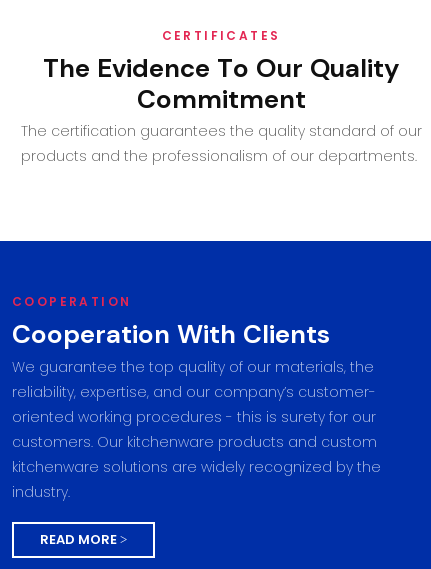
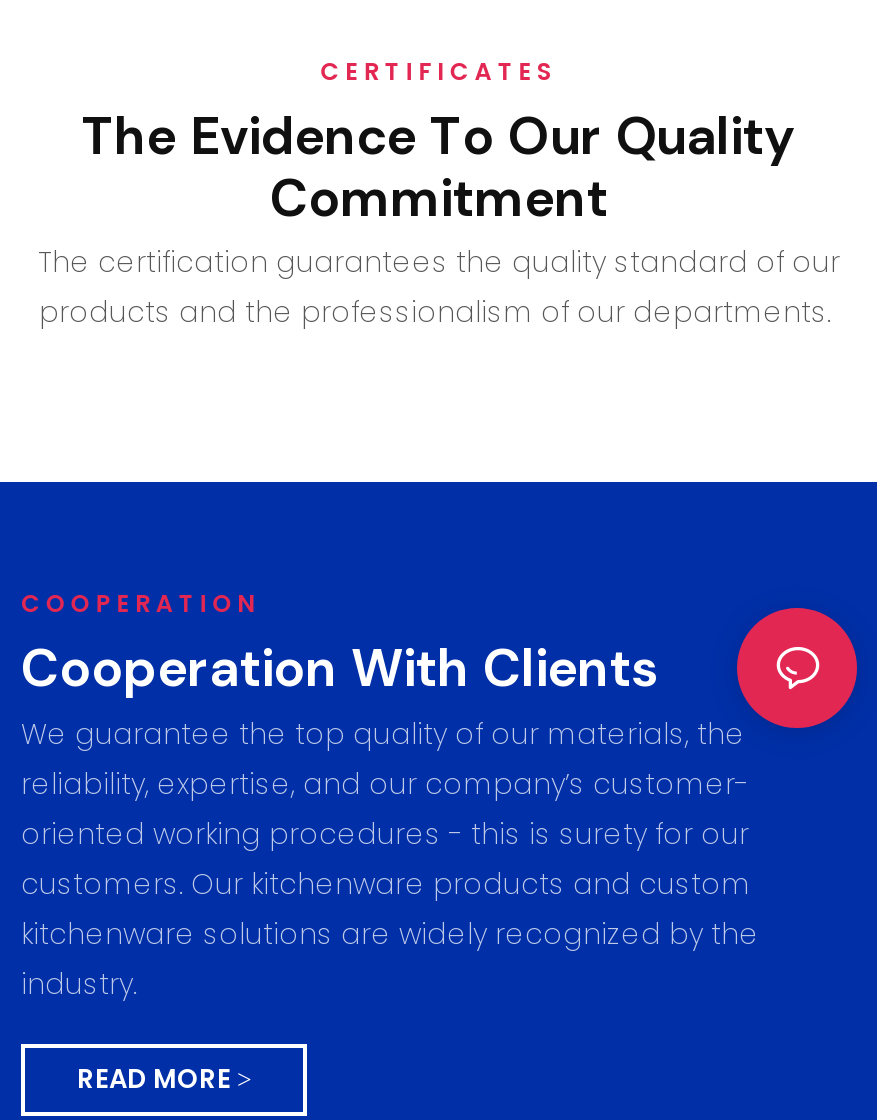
+ [image]
